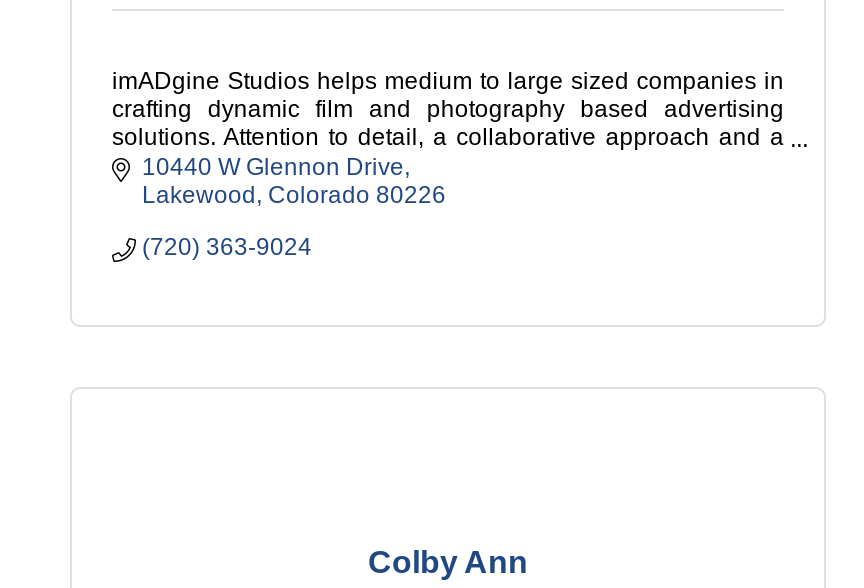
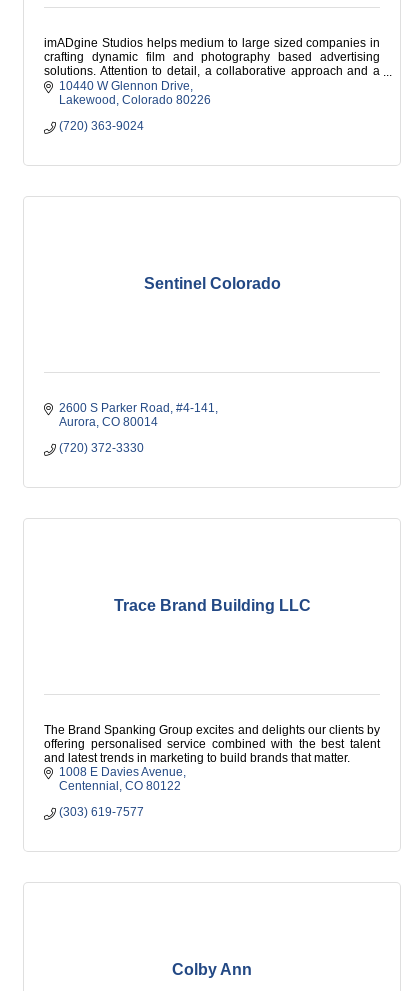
+ The Brand Spanking Group excites and delights our clients by
+ offering personalised service combined with the best talent
+ and latest trends in marketing to build brands that matter.
+ 1008 E Davies Avenue
+ Centennial CO 80122
+ (303) 619-7577

+ 2600 S Parker Road #4-141
+ Aurora CO 80014
+ (720) 372-3330

+ Trace Brand Building LLC

+ Sentinel Colorado
